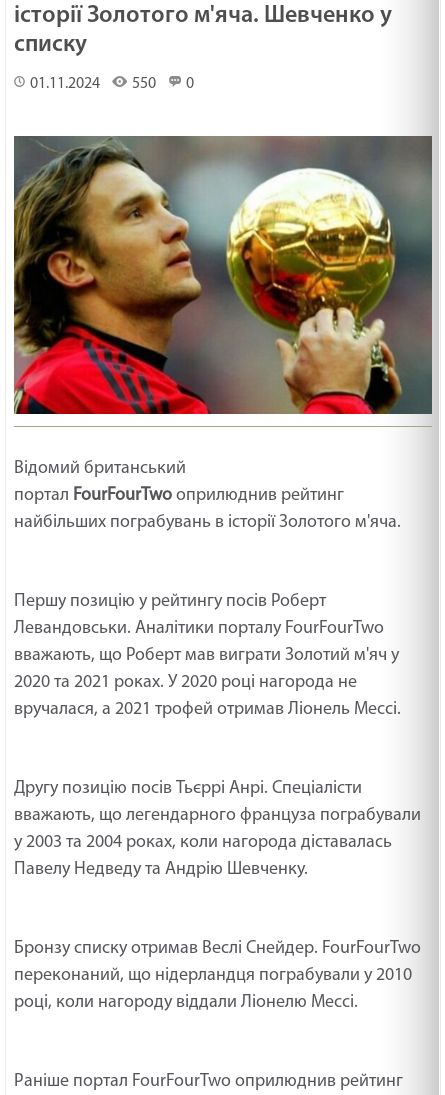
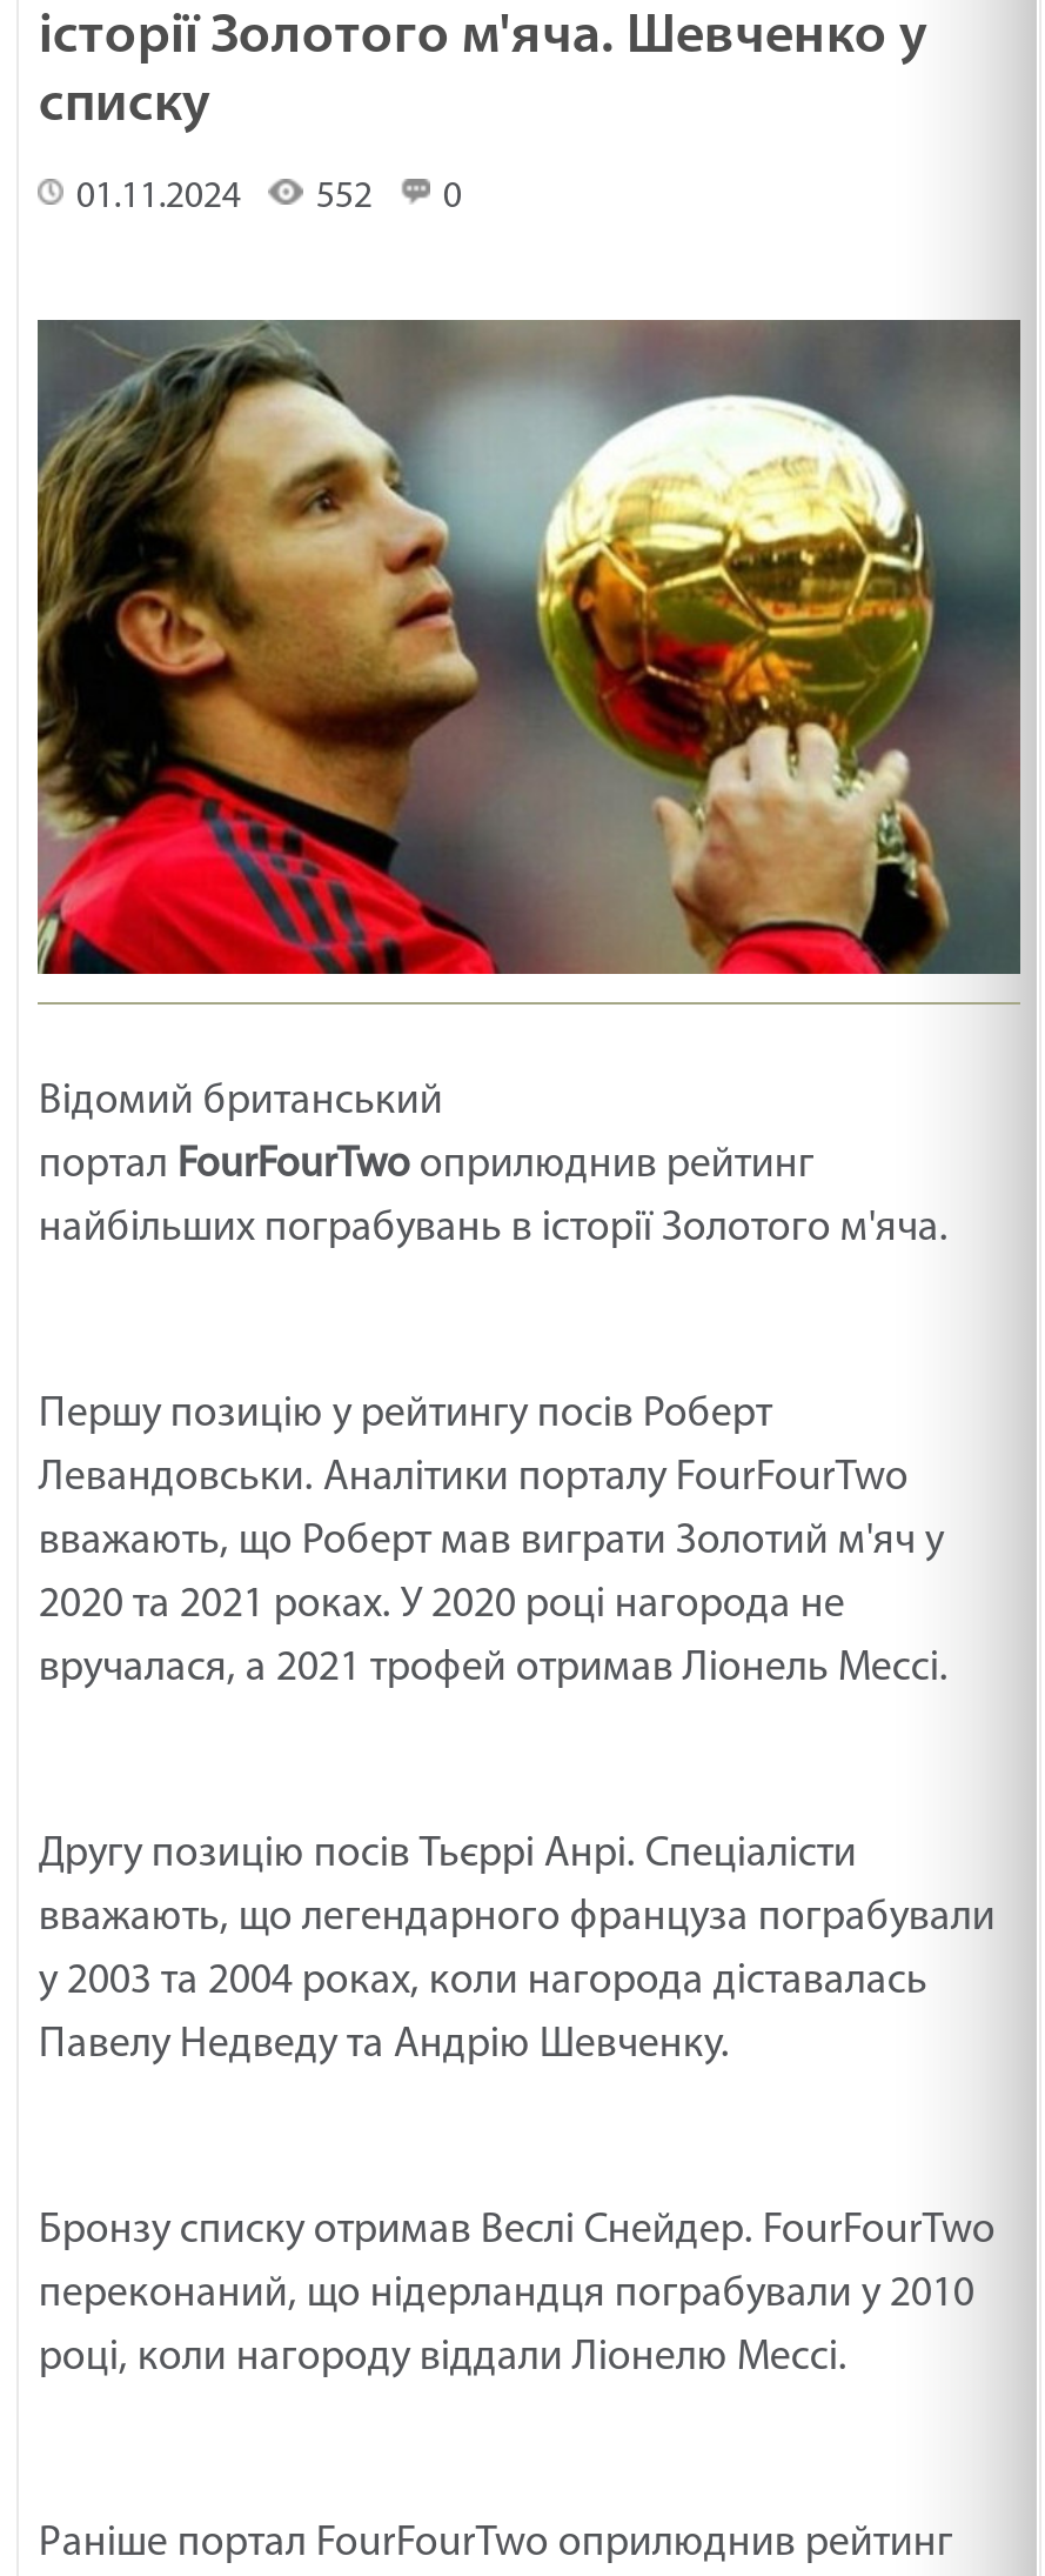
- 01.11.2024 550 0
+ 01.11.2024 552 0
